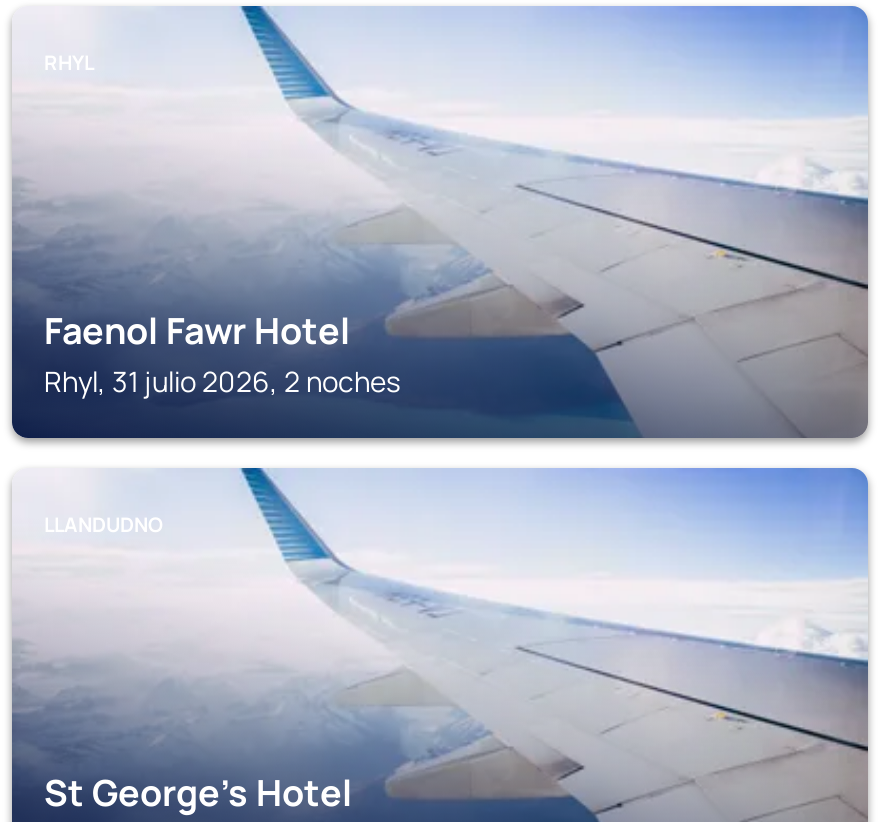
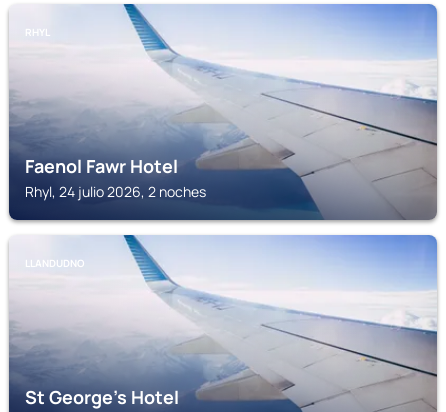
- Rhyl, 31 julio 2026, 2 noches
+ Rhyl, 24 julio 2026, 2 noches
